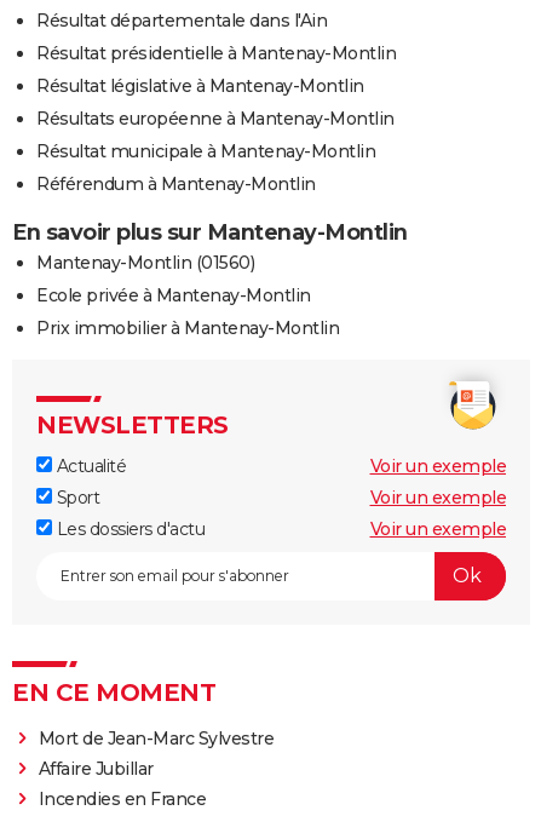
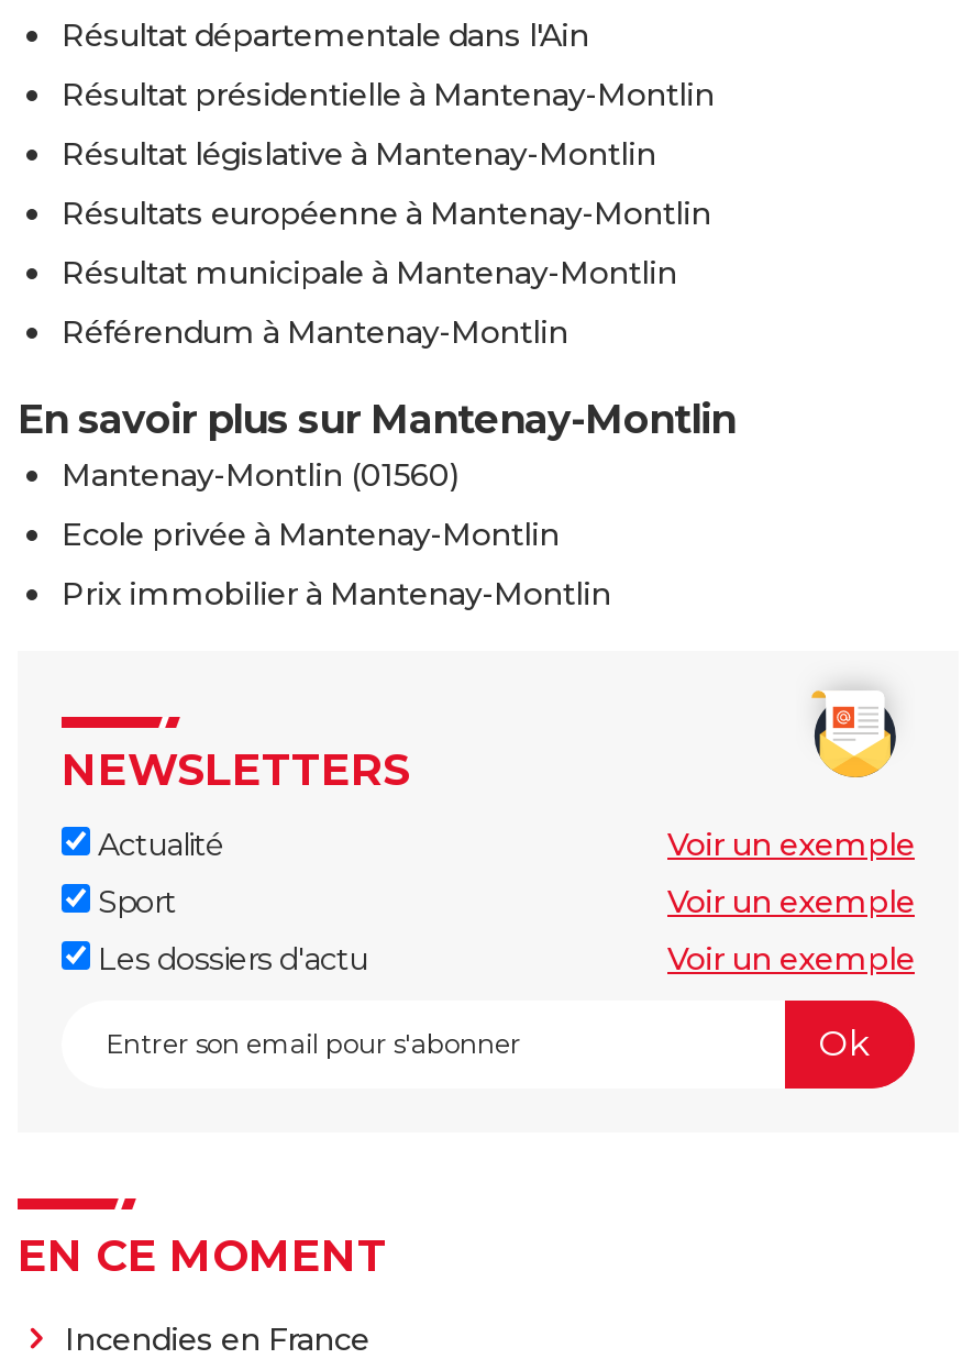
- Mort de Jean-Marc Sylvestre
- Affaire Jubillar
